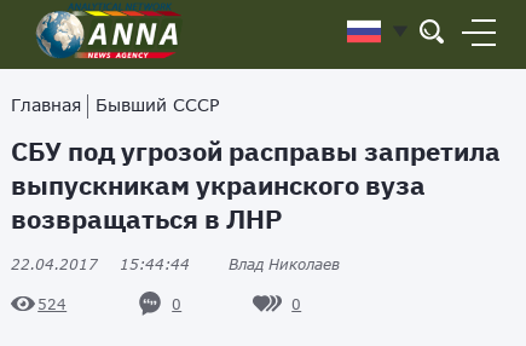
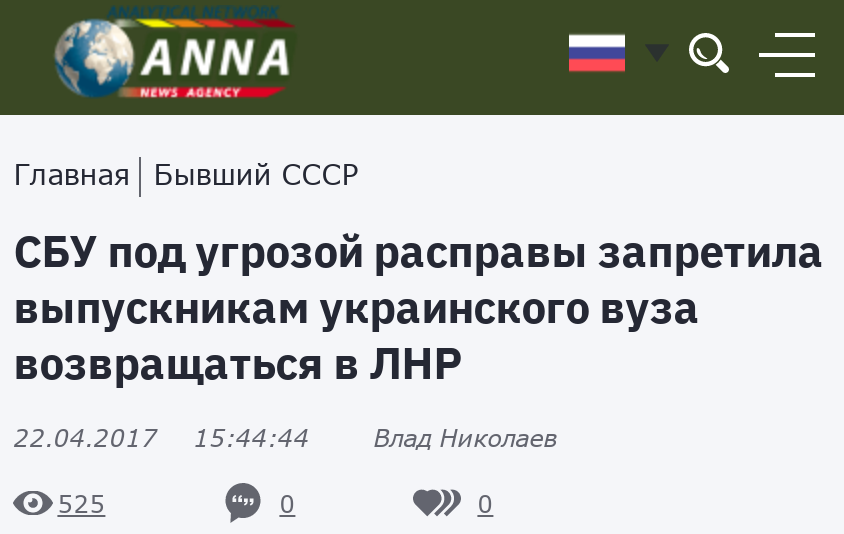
- 524
+ 525
